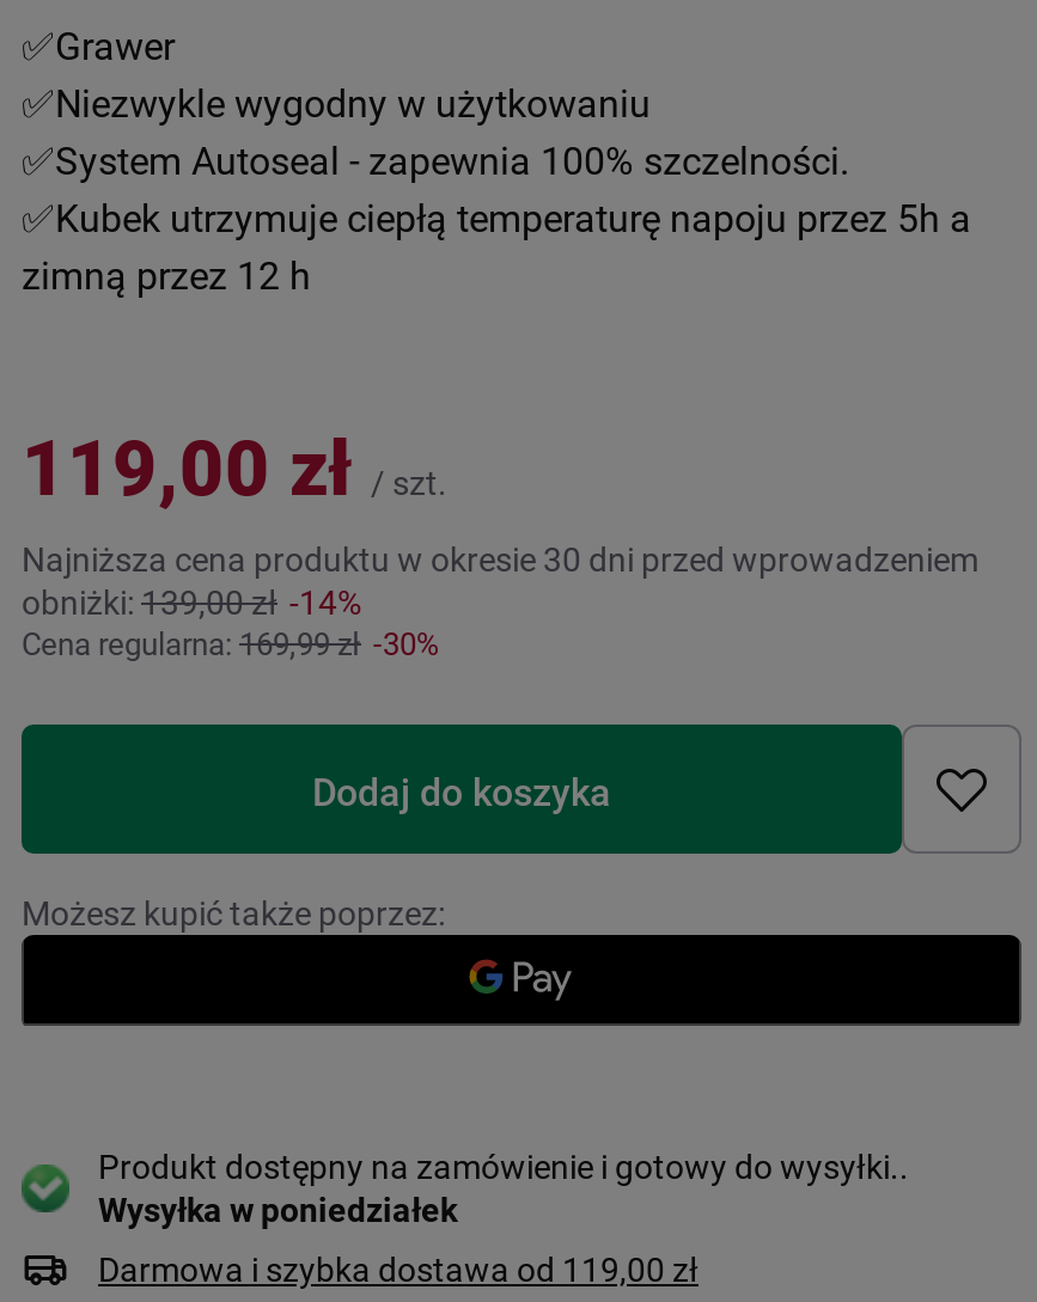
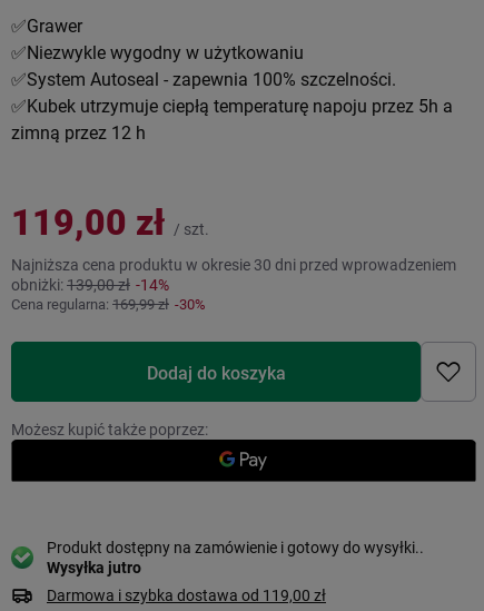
- Wysyłka w poniedziałek
+ Wysyłka jutro
